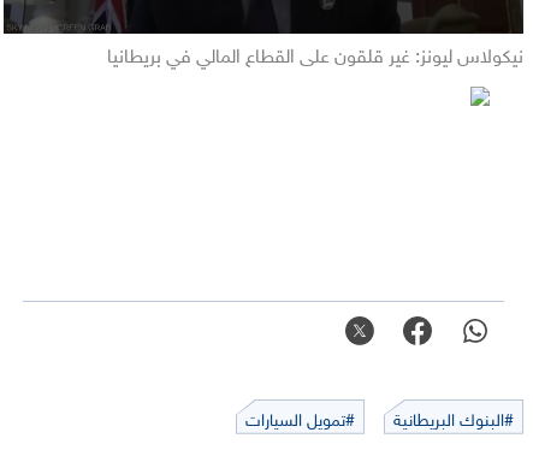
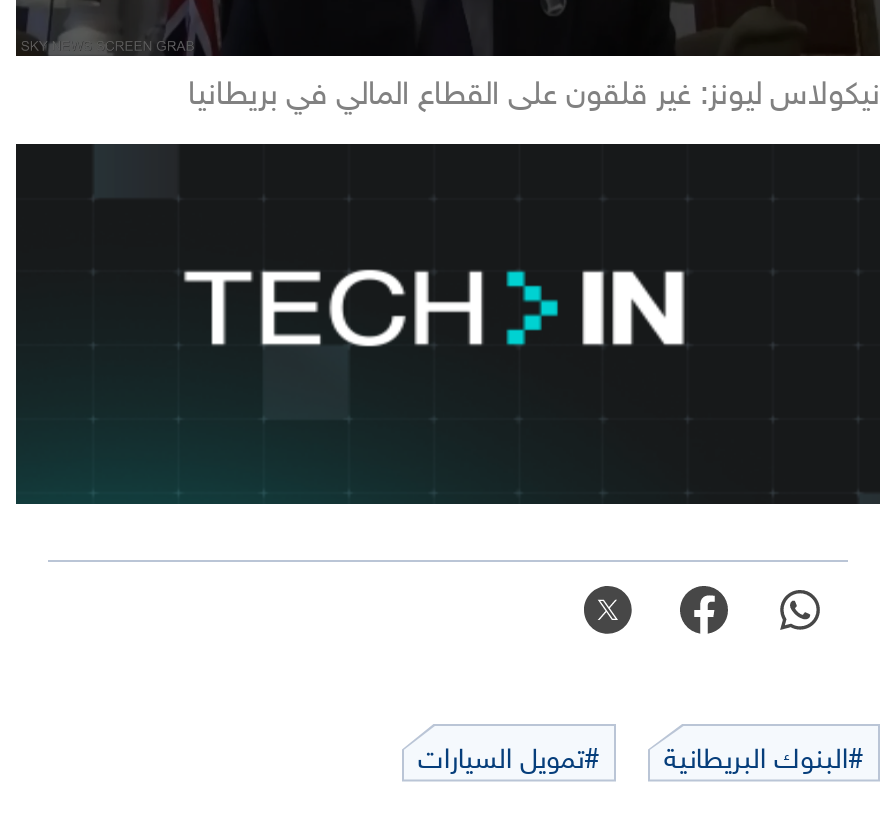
+ [image]
